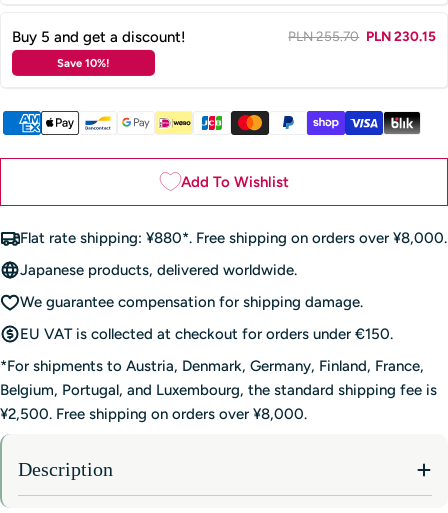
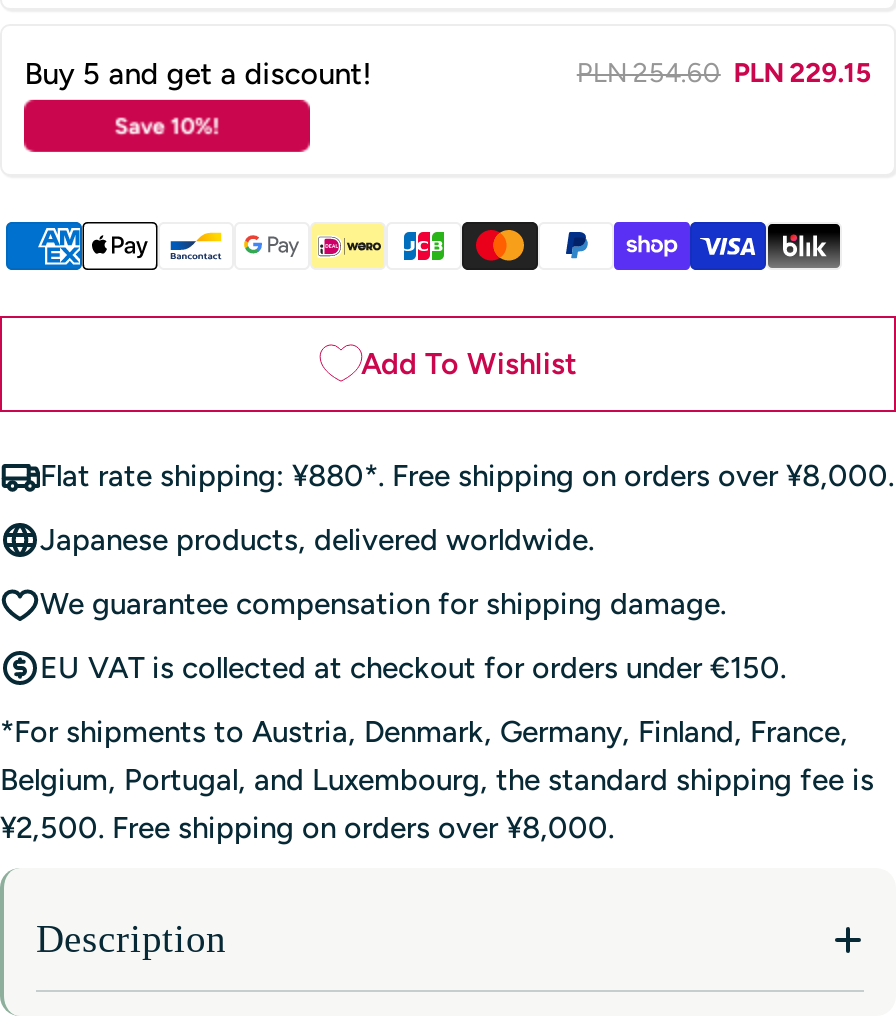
- PLN 255.70 PLN 230.15
+ PLN 254.60 PLN 229.15
